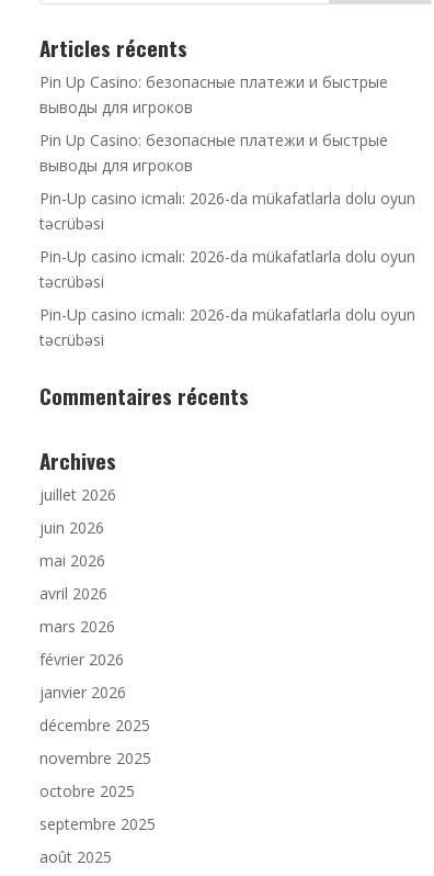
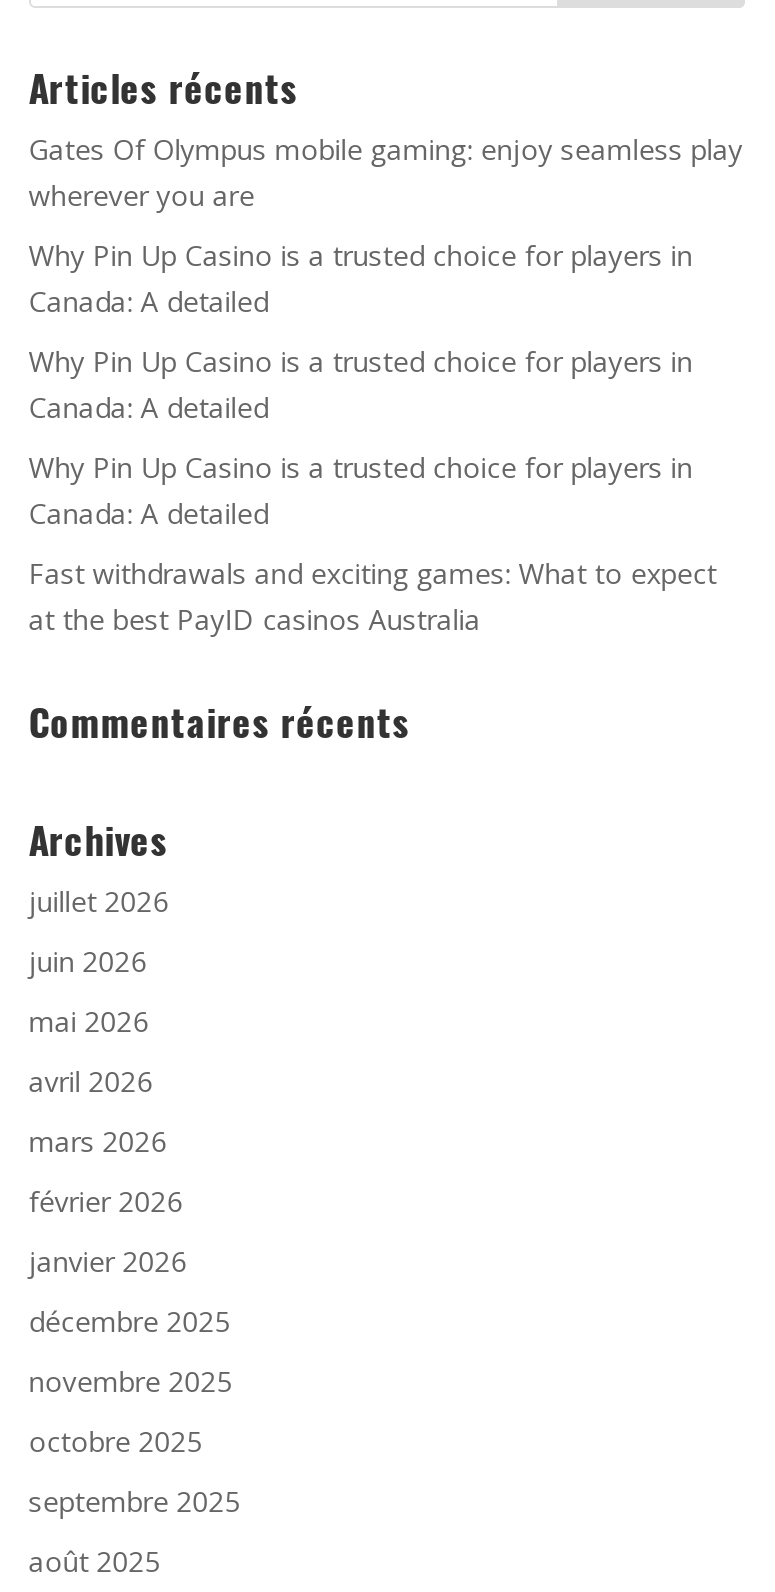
- Pin Up Casino: безопасные платежи и быстрые
- выводы для игроков
+ Gates Of Olympus mobile gaming: enjoy seamless play
+ wherever you are

- Pin Up Casino: безопасные платежи и быстрые
- выводы для игроков
+ Why Pin Up Casino is a trusted choice for players in
+ Canada: A detailed

- Pin-Up casino icmalı: 2026-da mükafatlarla dolu oyun
- təcrübəsi
+ Why Pin Up Casino is a trusted choice for players in
+ Canada: A detailed

- Pin-Up casino icmalı: 2026-da mükafatlarla dolu oyun
- təcrübəsi
+ Why Pin Up Casino is a trusted choice for players in
+ Canada: A detailed

- Pin-Up casino icmalı: 2026-da mükafatlarla dolu oyun
- təcrübəsi
+ Fast withdrawals and exciting games: What to expect
+ at the best PayID casinos Australia
